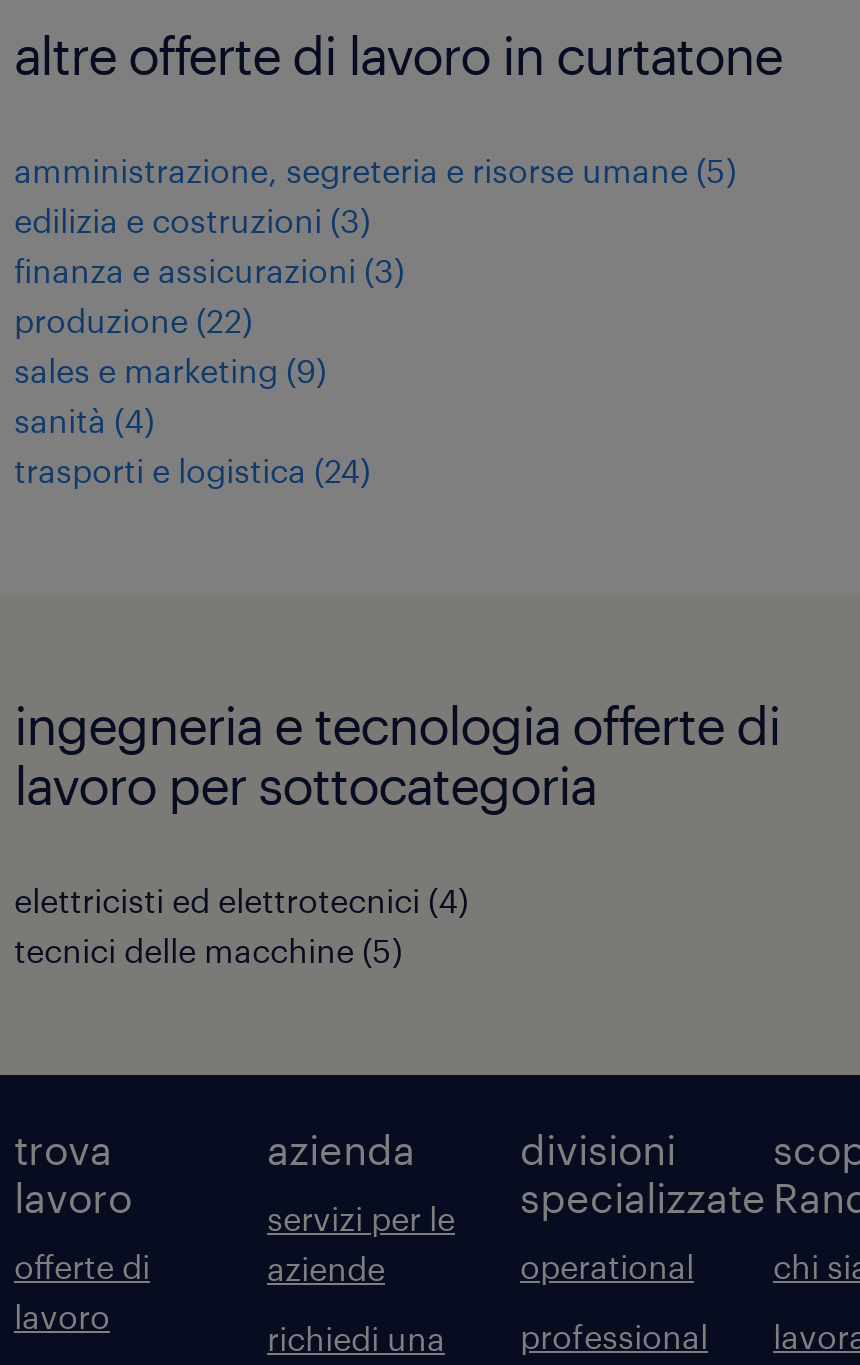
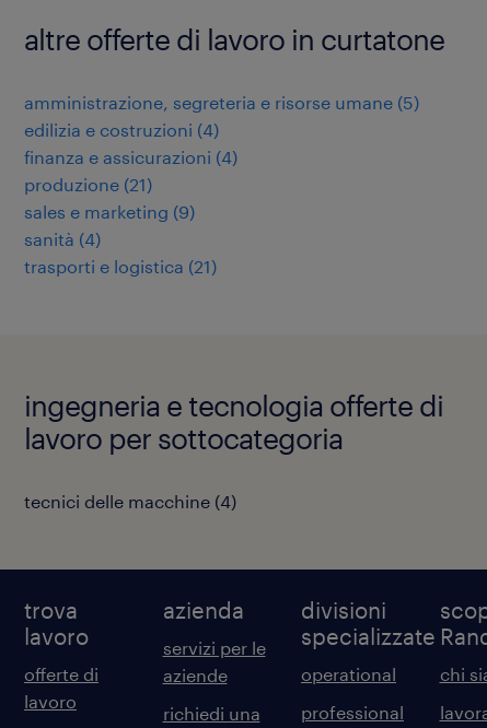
- edilizia e costruzioni (3)
+ edilizia e costruzioni (4)

- finanza e assicurazioni (3)
+ finanza e assicurazioni (4)

- produzione (22)
+ produzione (21)

- trasporti e logistica (24)
+ trasporti e logistica (21)

- elettricisti ed elettrotecnici (4)
- tecnici delle macchine (5)
+ tecnici delle macchine (4)
